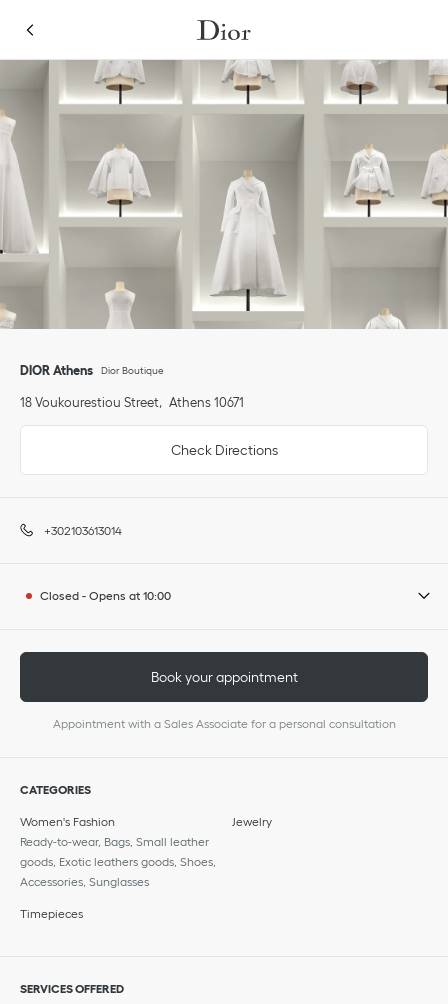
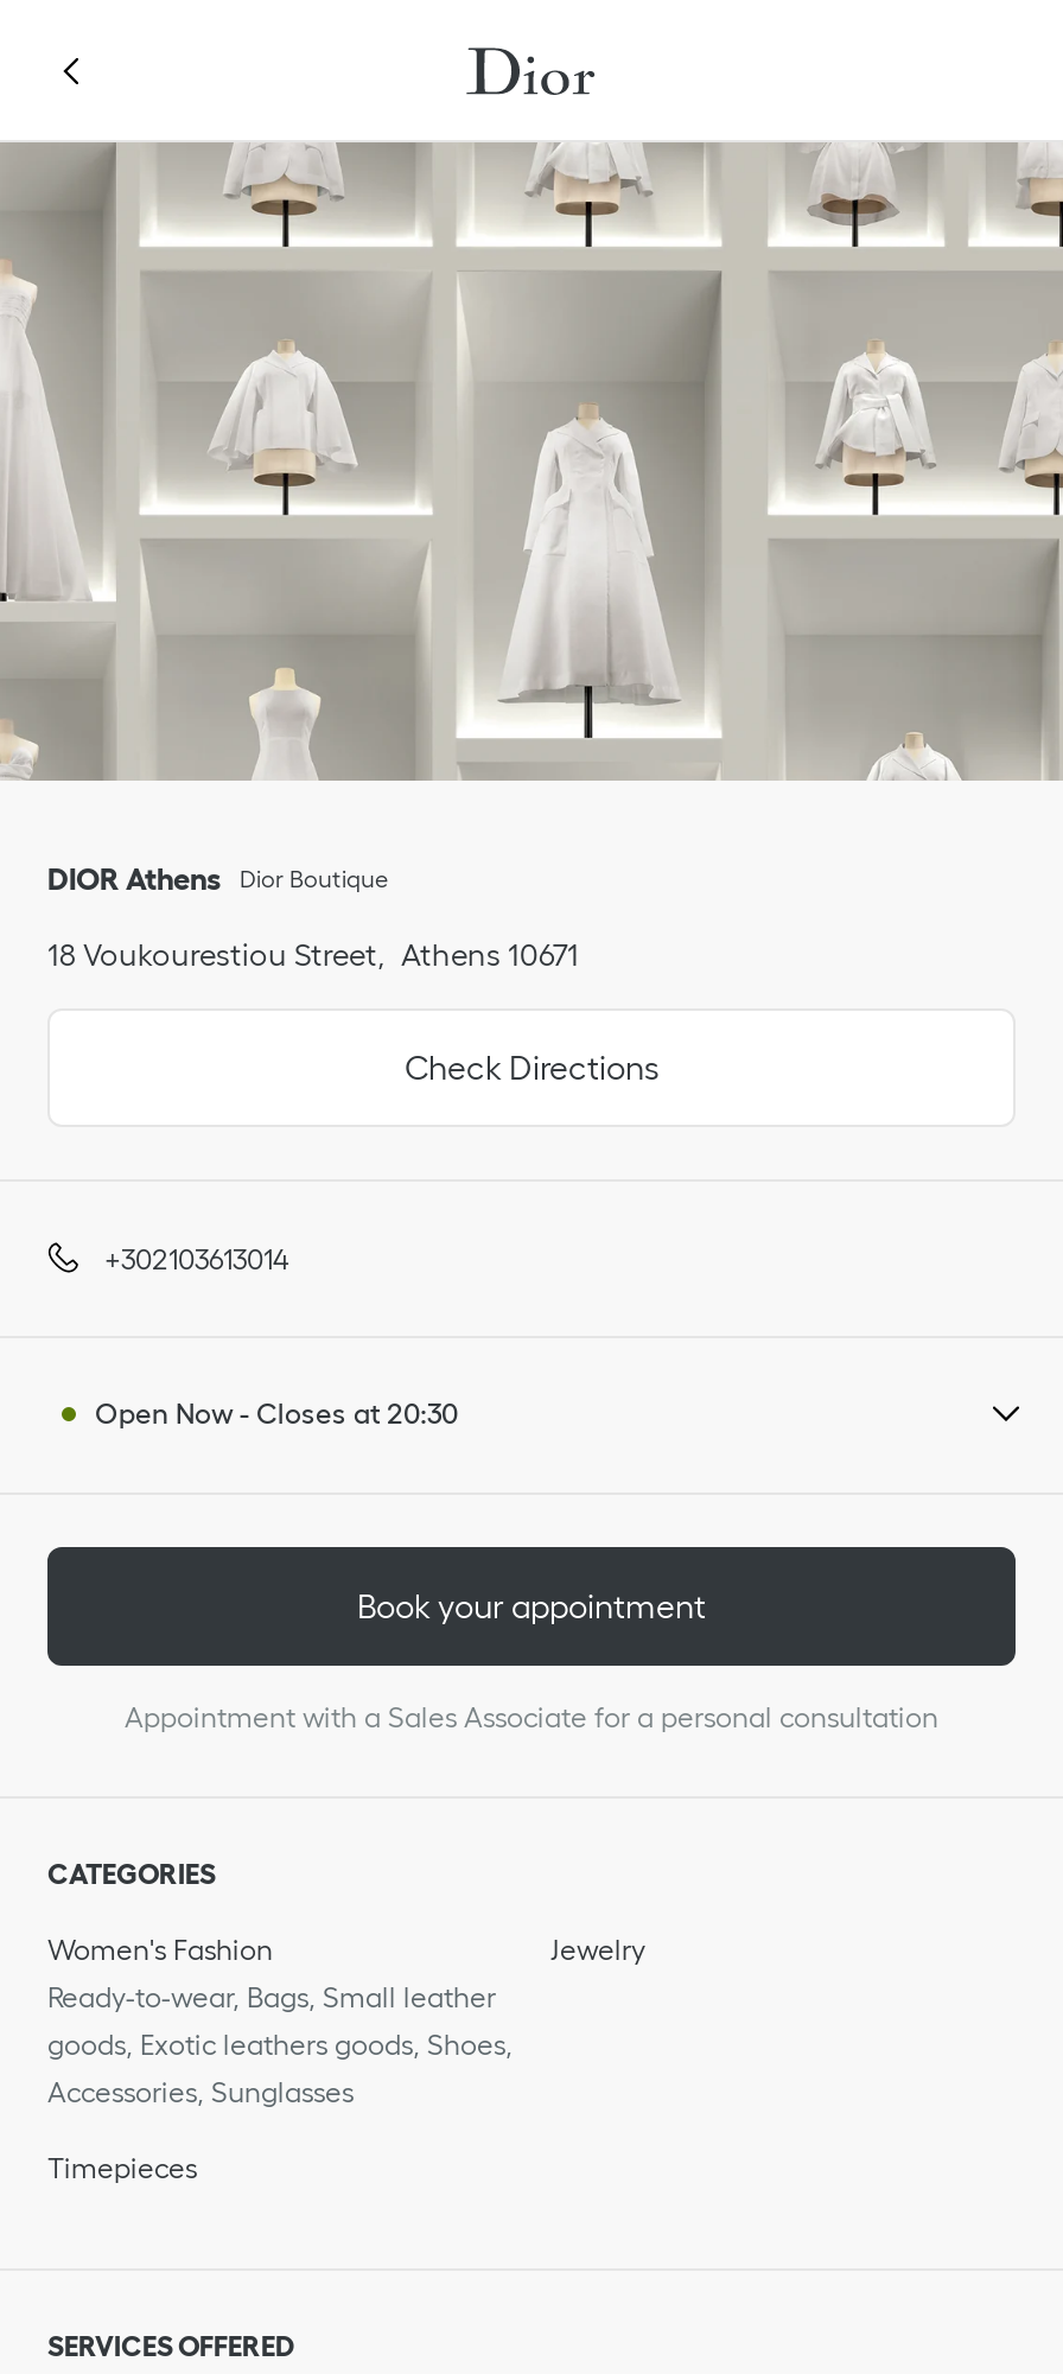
- Closed - Opens at 10:00
+ Open Now - Closes at 20:30
